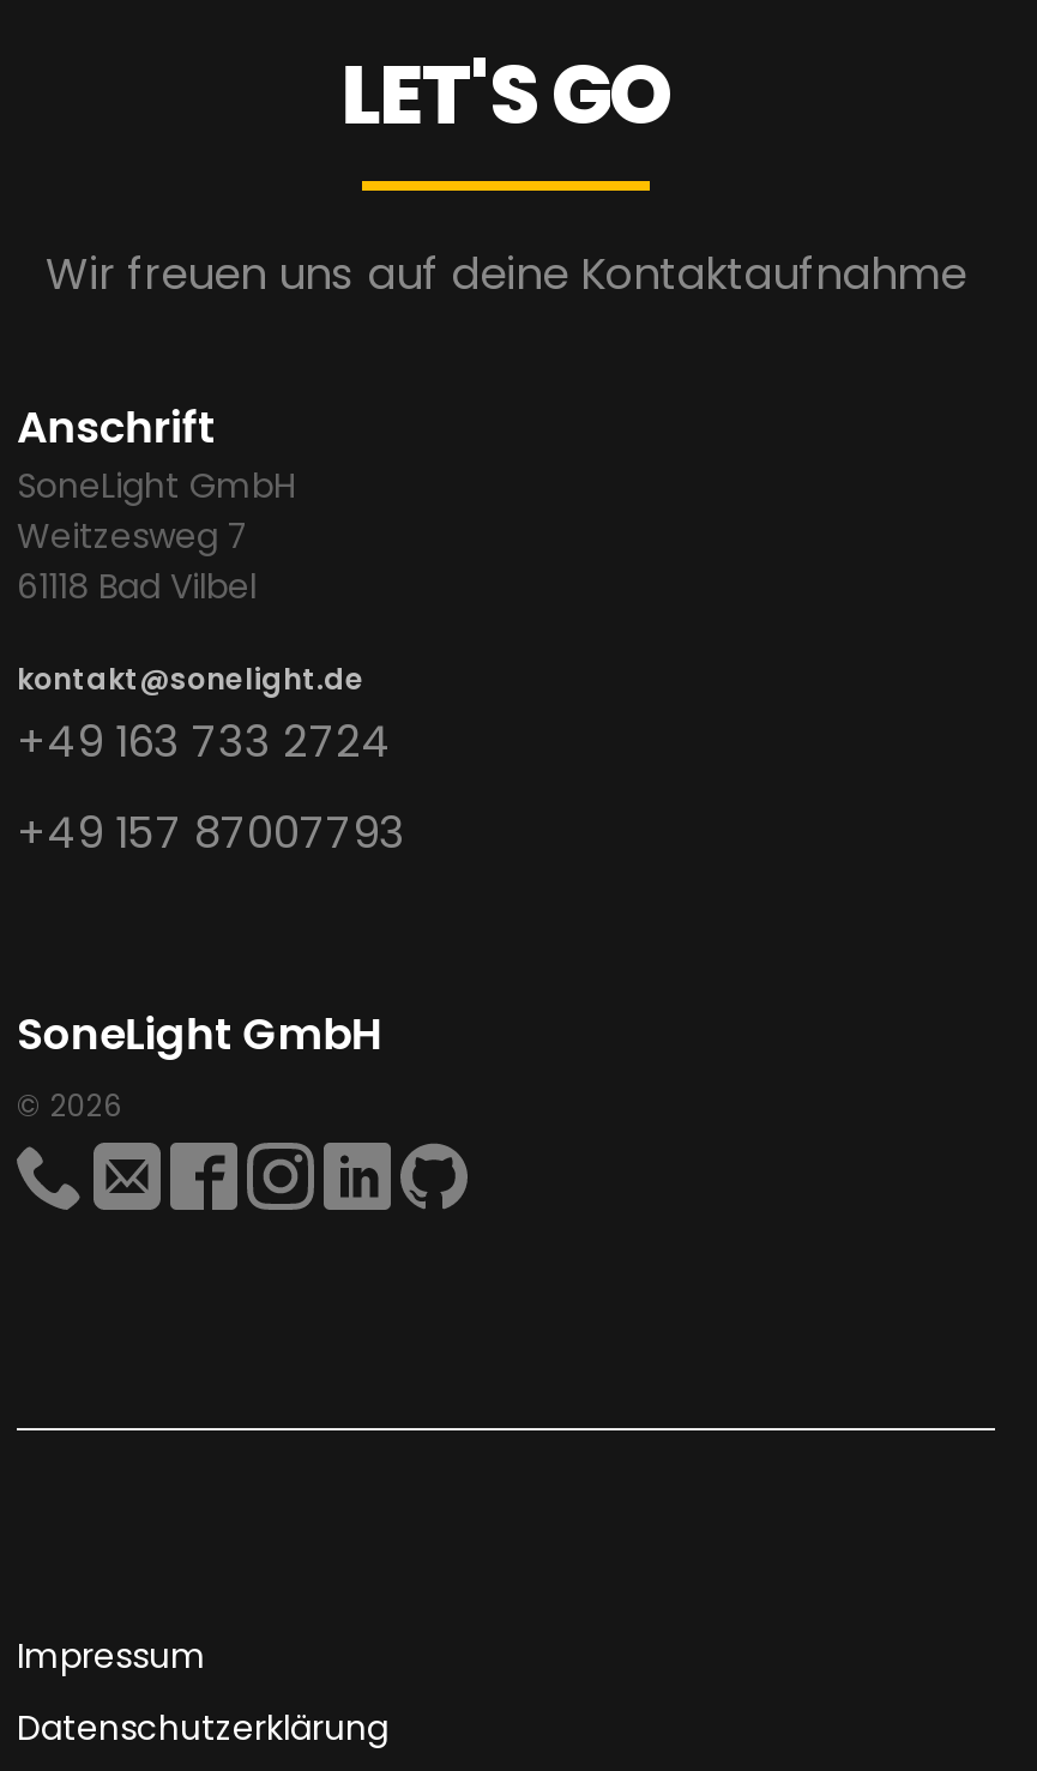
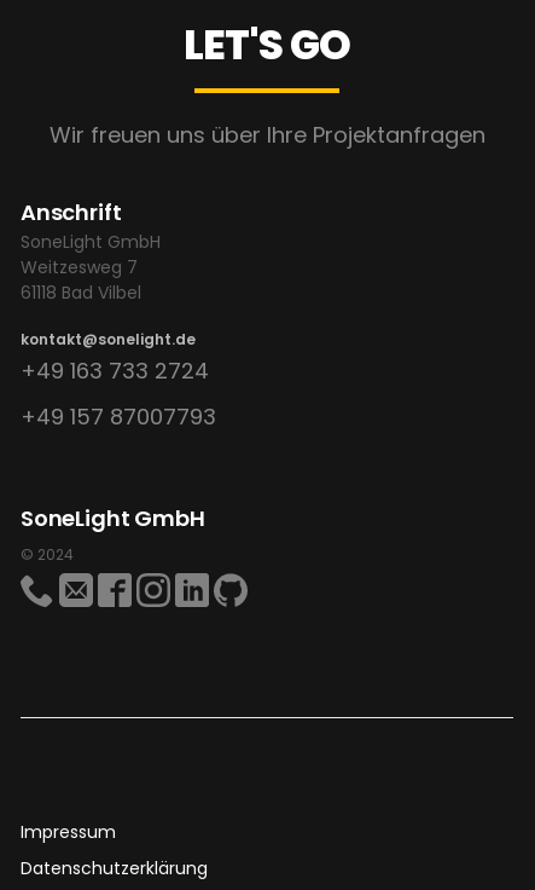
- Wir freuen uns auf deine Kontaktaufnahme
+ Wir freuen uns über Ihre Projektanfragen

- © 2026
+ © 2024
